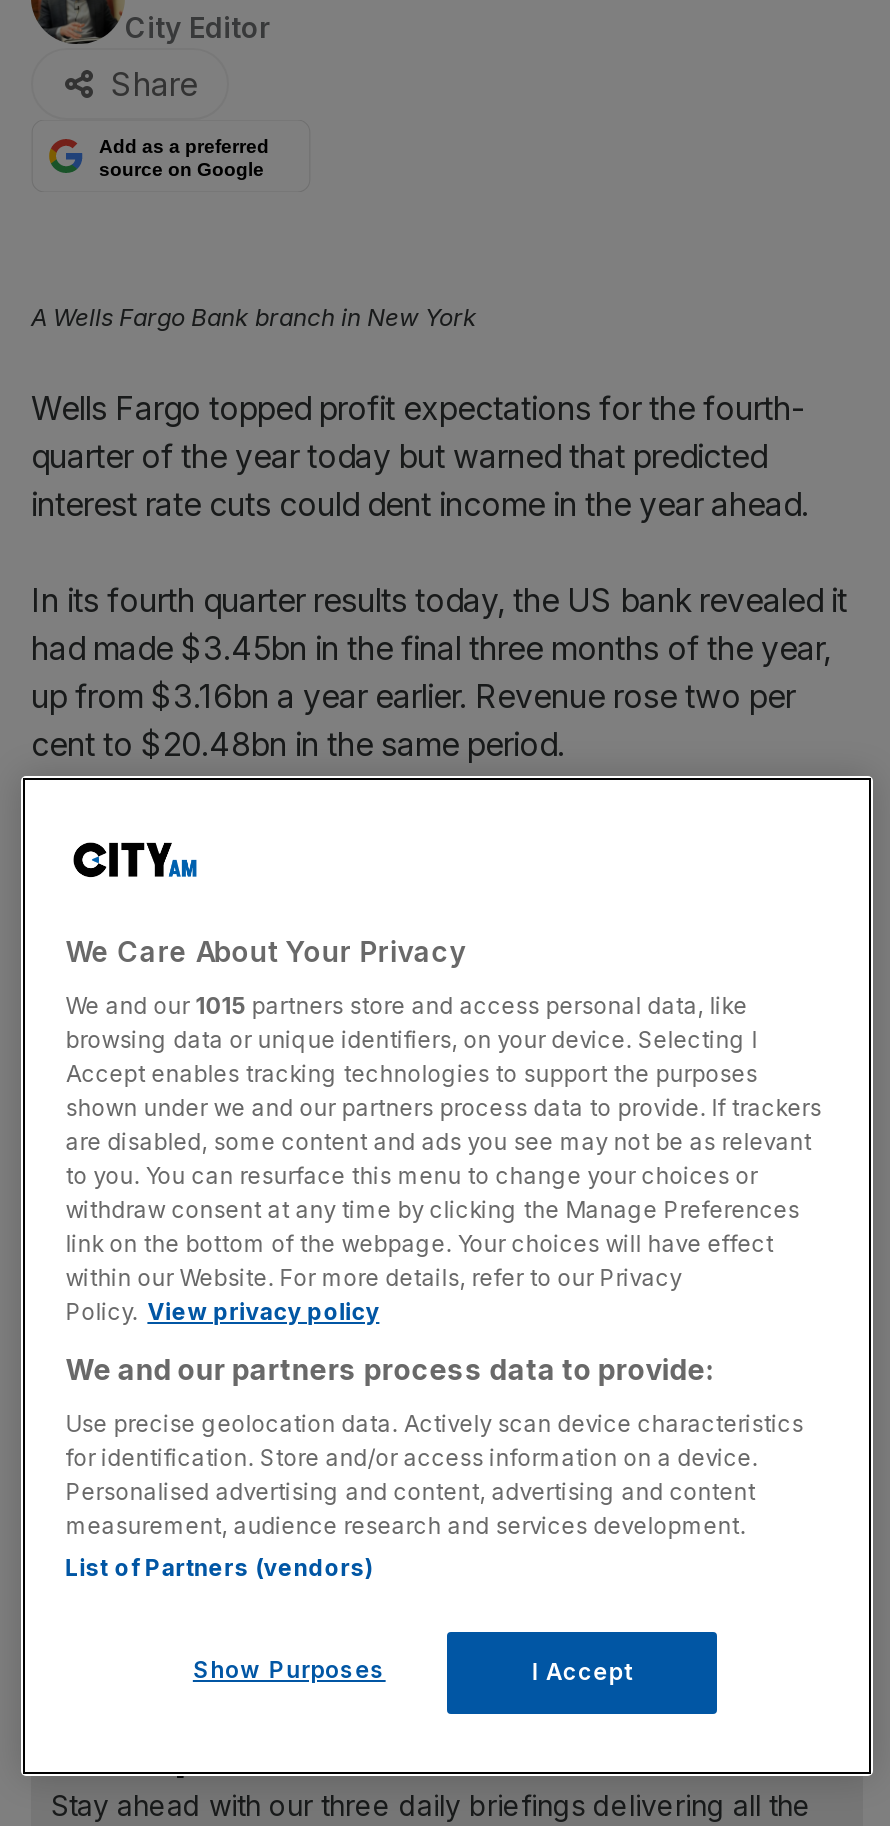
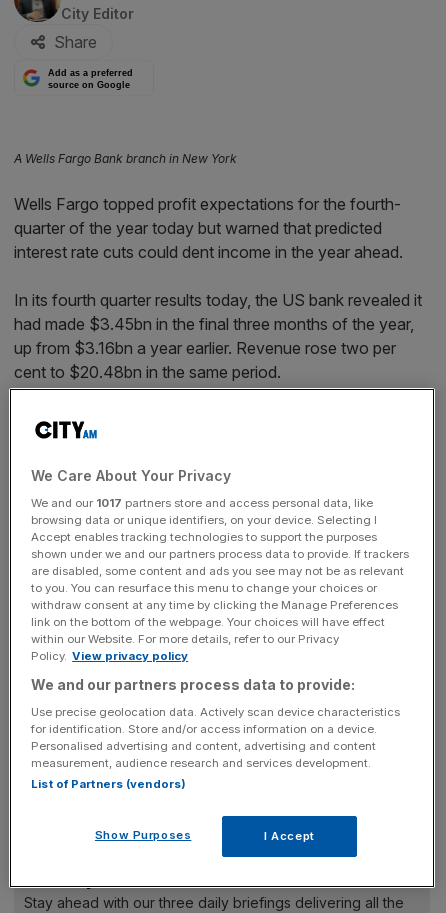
- We and our 1015 partners store and access personal data, like
+ We and our 1017 partners store and access personal data, like
